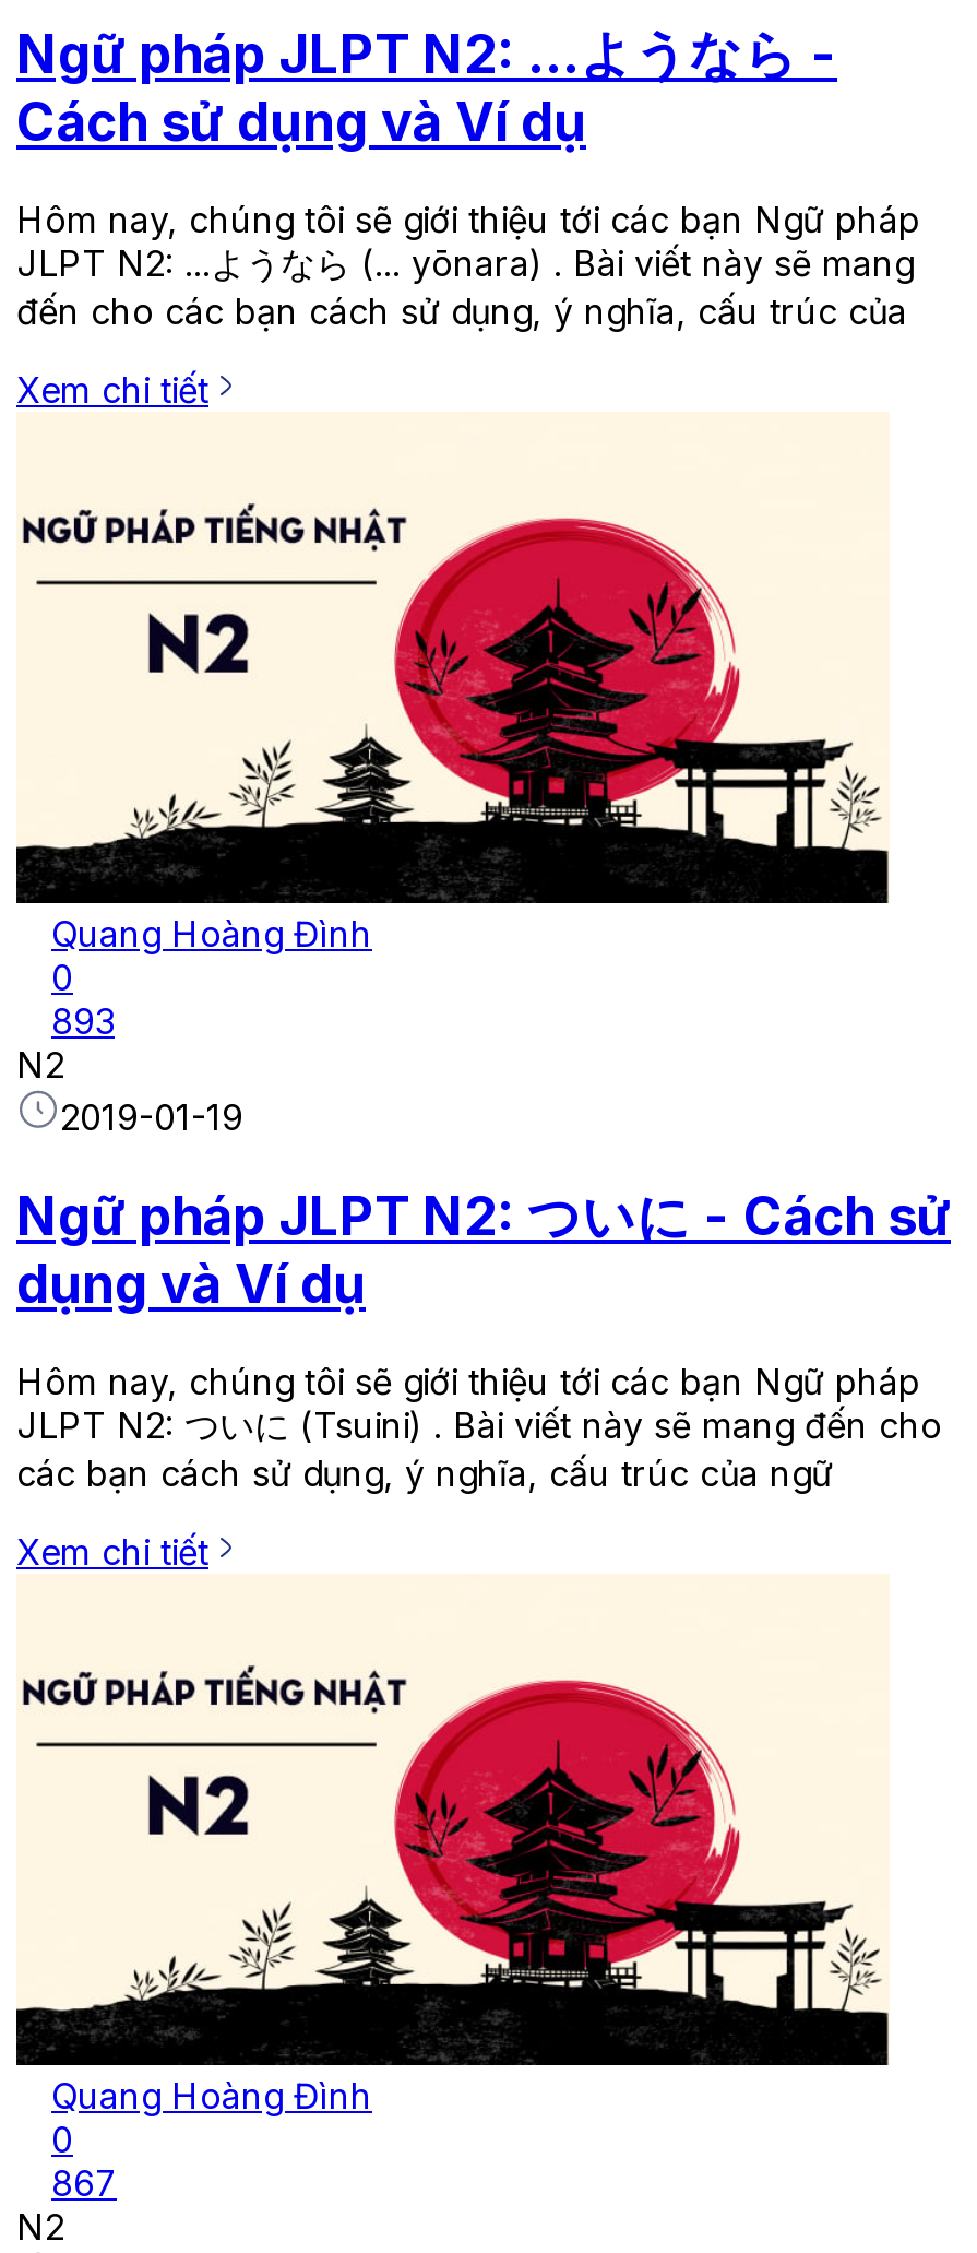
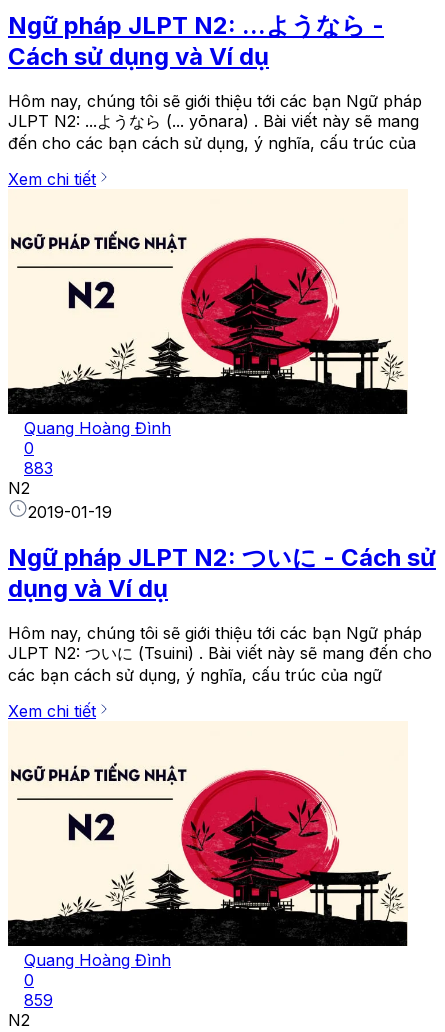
- 893
+ 883

- 867
+ 859
